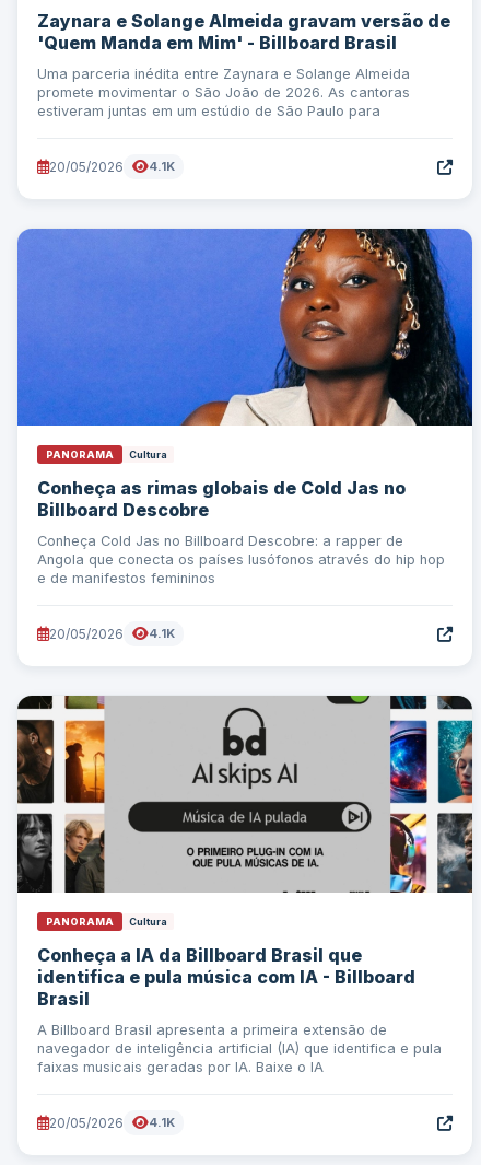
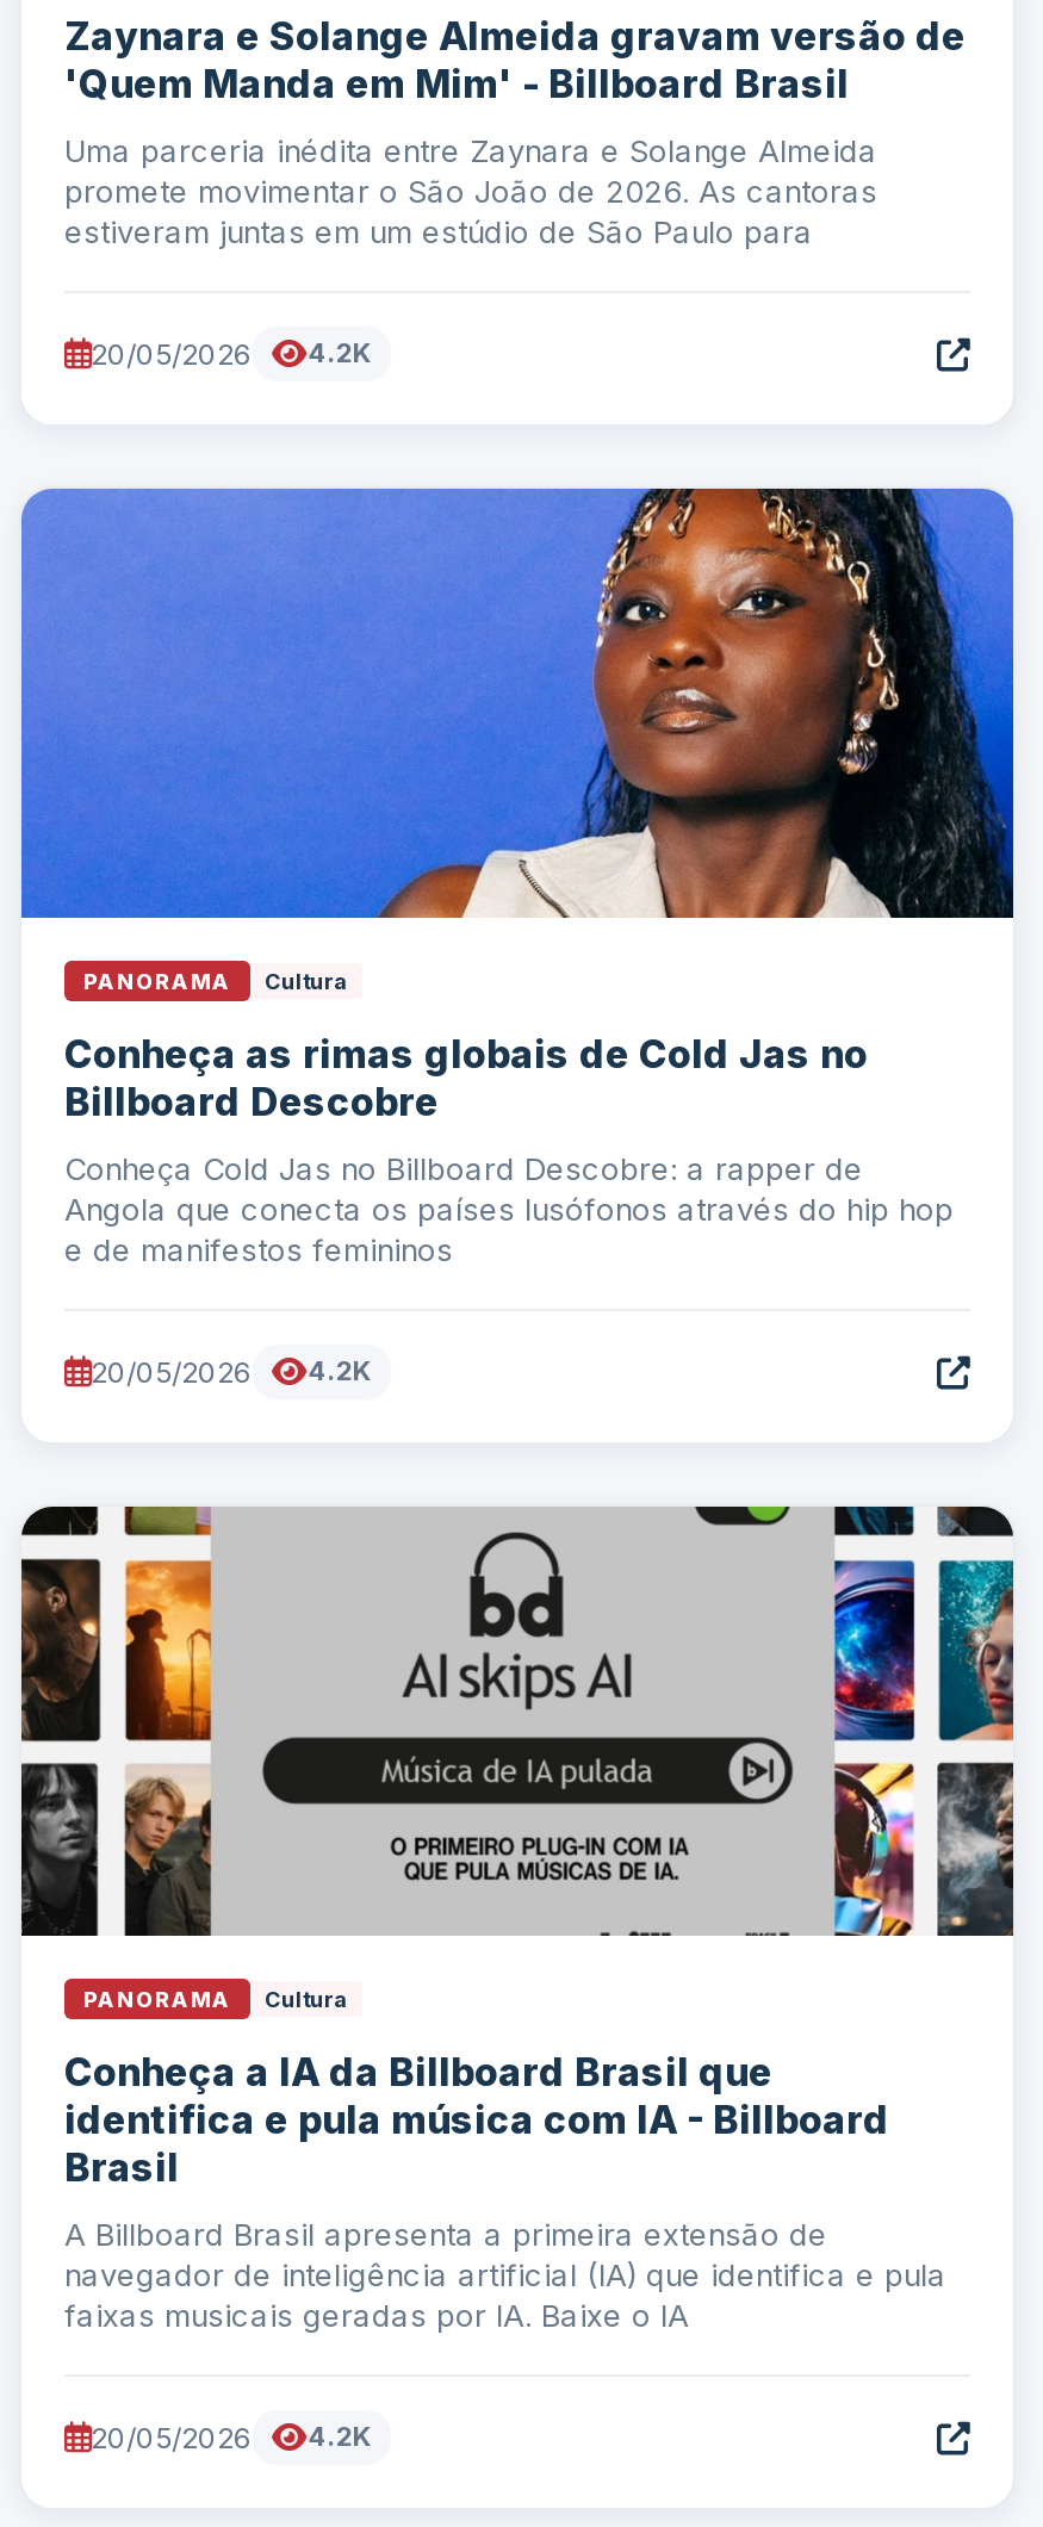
- 4.1K
+ 4.2K

- 4.1K
+ 4.2K

- 4.1K
+ 4.2K
